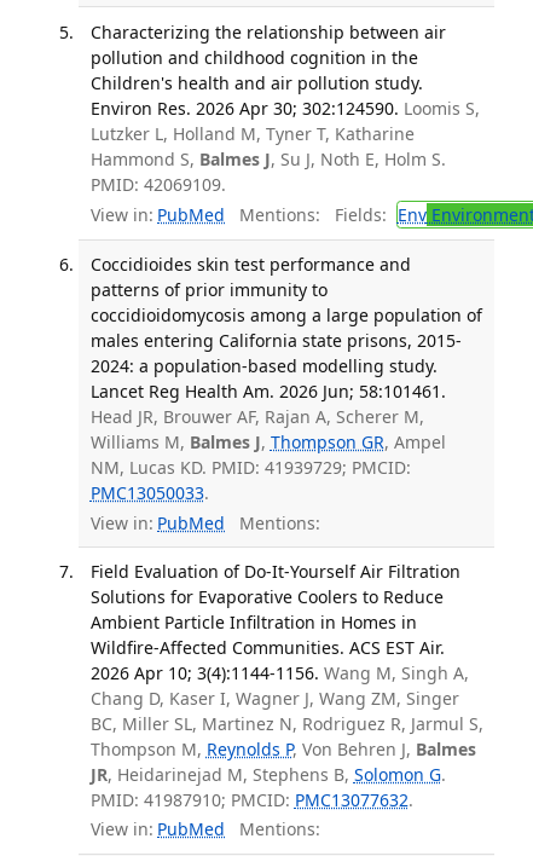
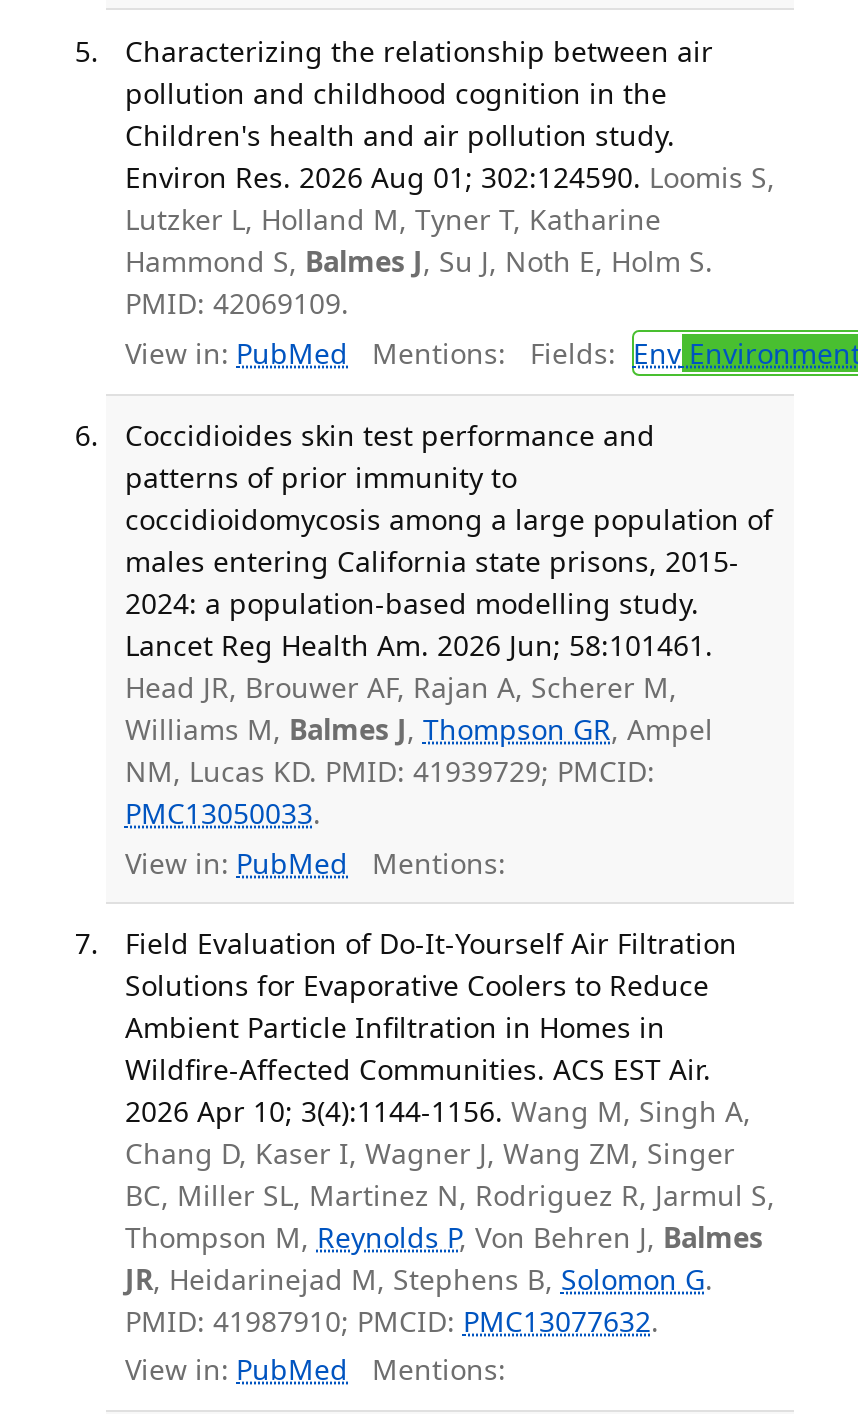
- Environ Res. 2026 Apr 30; 302:124590. Loomis S,
+ Environ Res. 2026 Aug 01; 302:124590. Loomis S,
